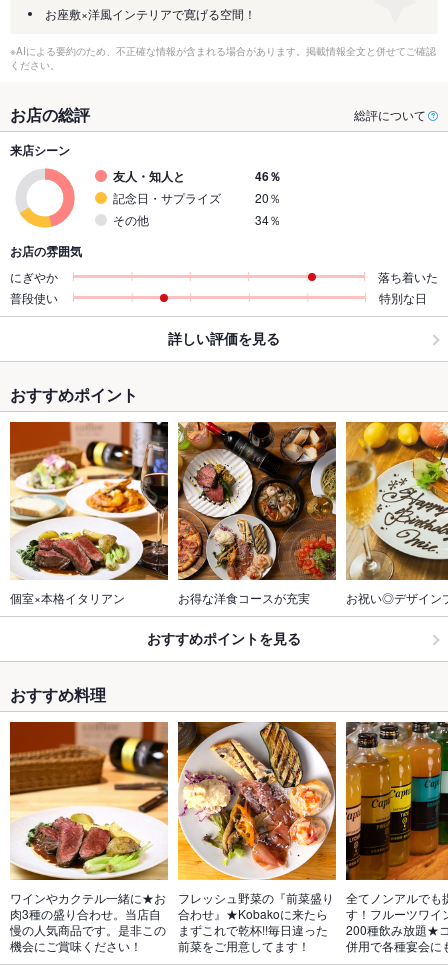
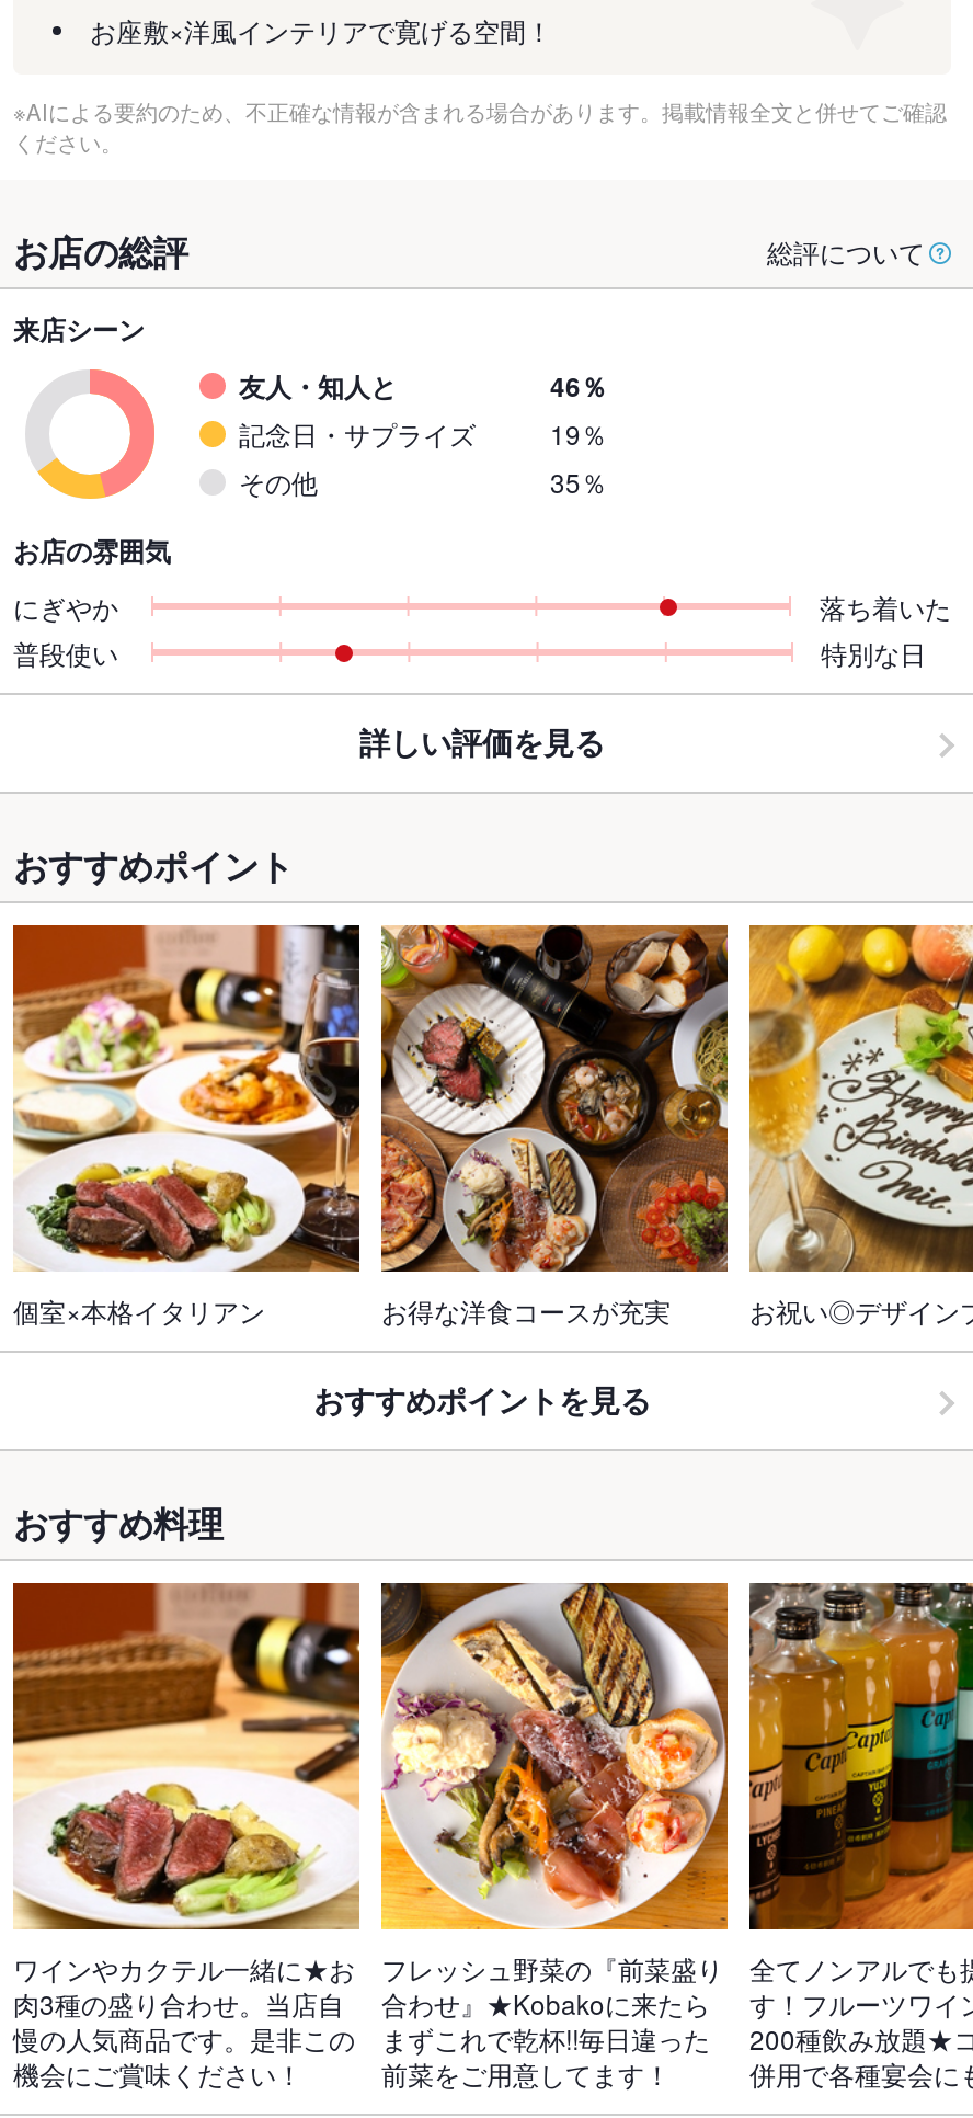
- 記念日・サプライズ 20％
+ 記念日・サプライズ 19％

- 34％
+ 35％
